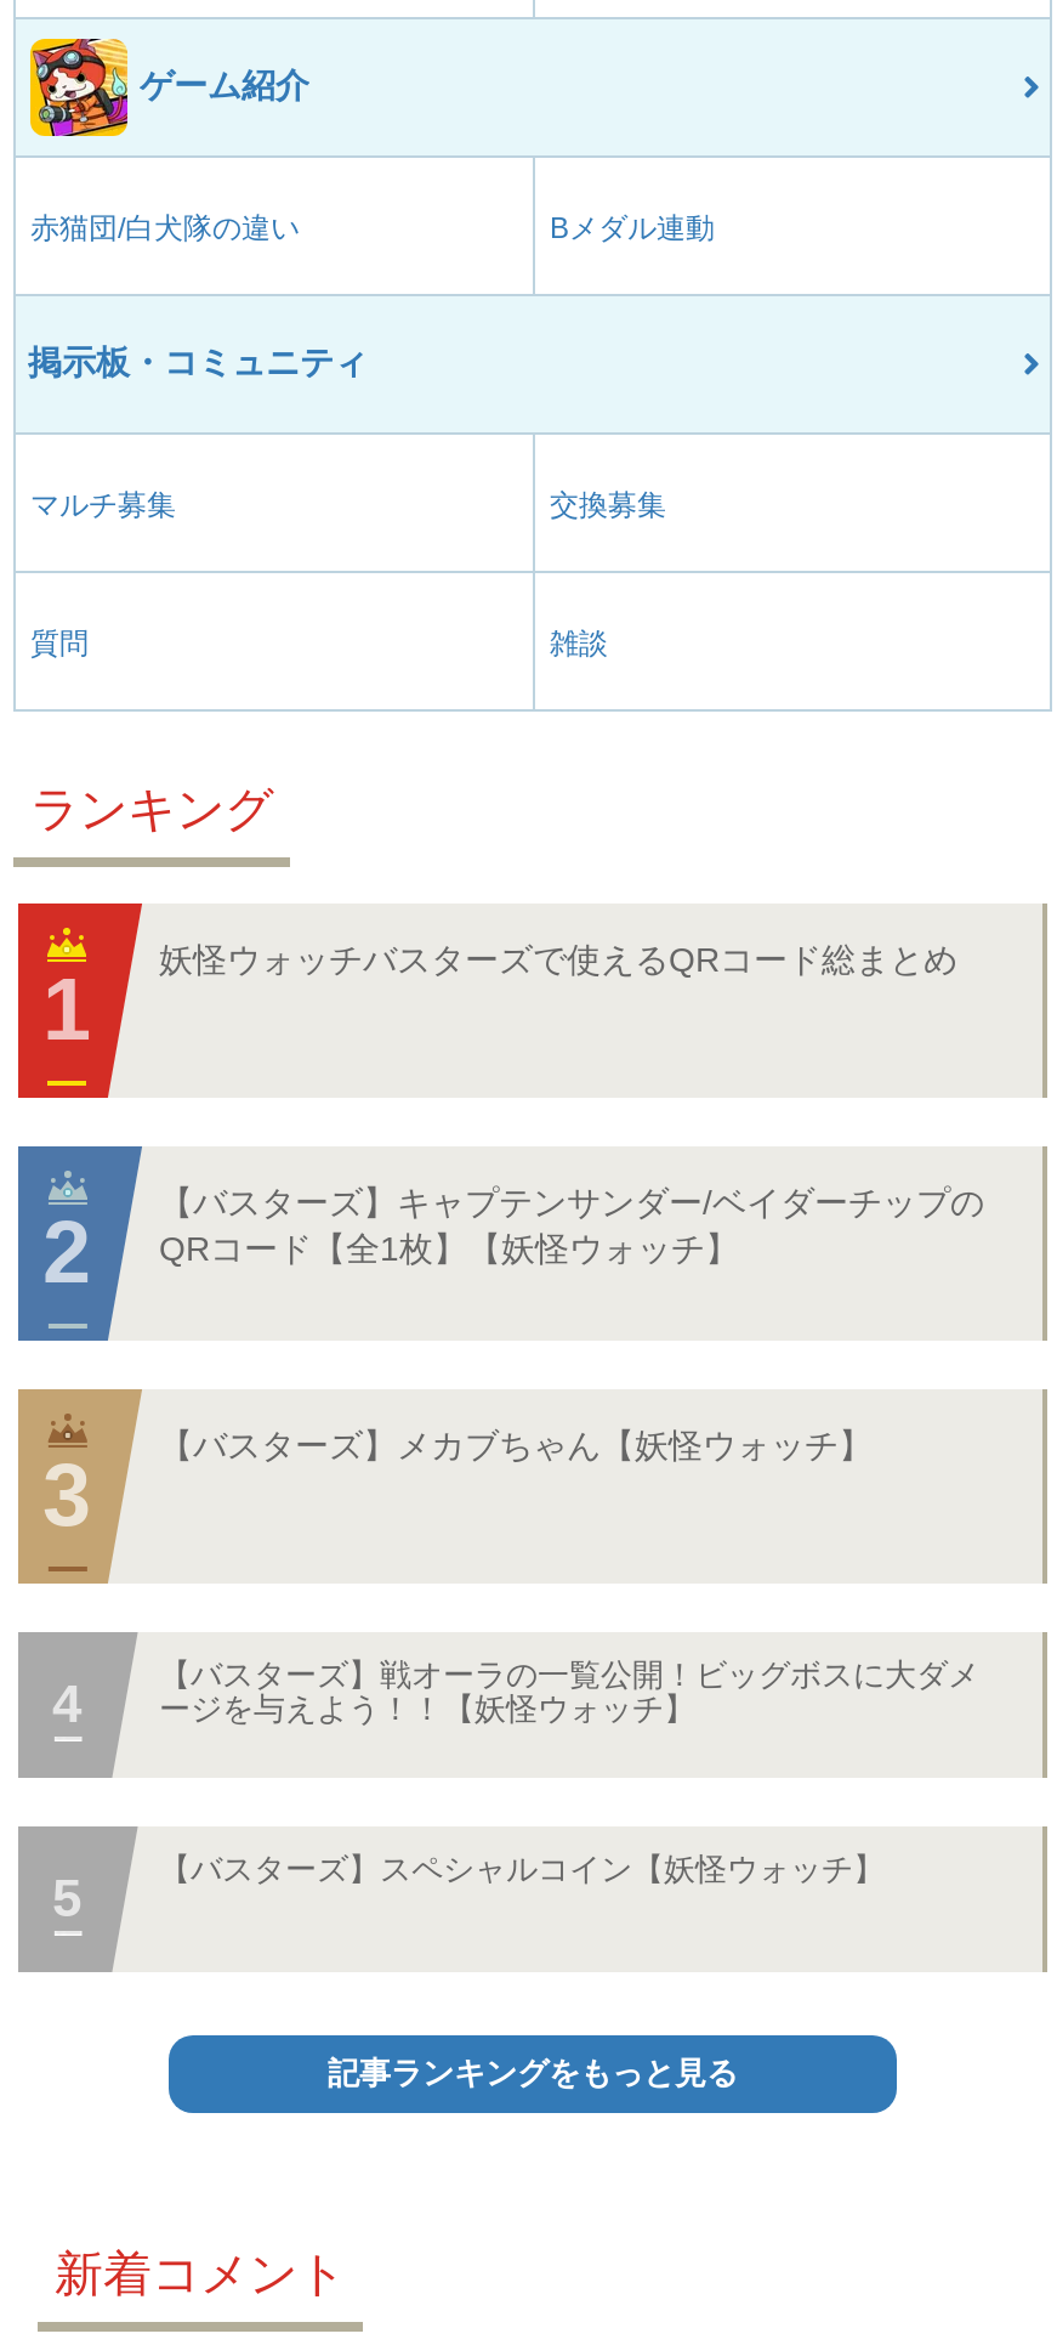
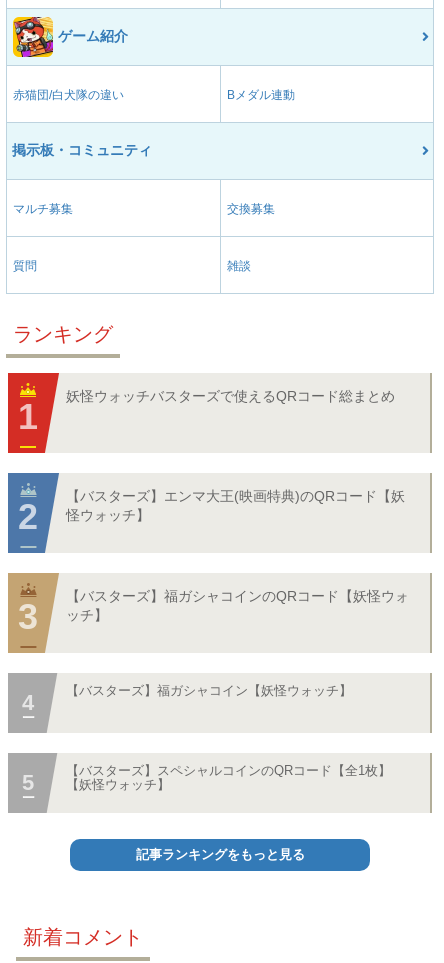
- 【バスターズ】キャプテンサンダー/ベイダーチップの
- QRコード【全1枚】【妖怪ウォッチ】
+ 【バスターズ】エンマ大王(映画特典)のQRコード【妖
+ 怪ウォッチ】

- 【バスターズ】メカブちゃん【妖怪ウォッチ】
+ 【バスターズ】福ガシャコインのQRコード【妖怪ウォ
+ ッチ】

- 【バスターズ】戦オーラの一覧公開！ビッグボスに大ダメ
- ージを与えよう！！【妖怪ウォッチ】
+ 【バスターズ】福ガシャコイン【妖怪ウォッチ】

- 【バスターズ】スペシャルコイン【妖怪ウォッチ】
+ 【バスターズ】スペシャルコインのQRコード【全1枚】
+ 【妖怪ウォッチ】
